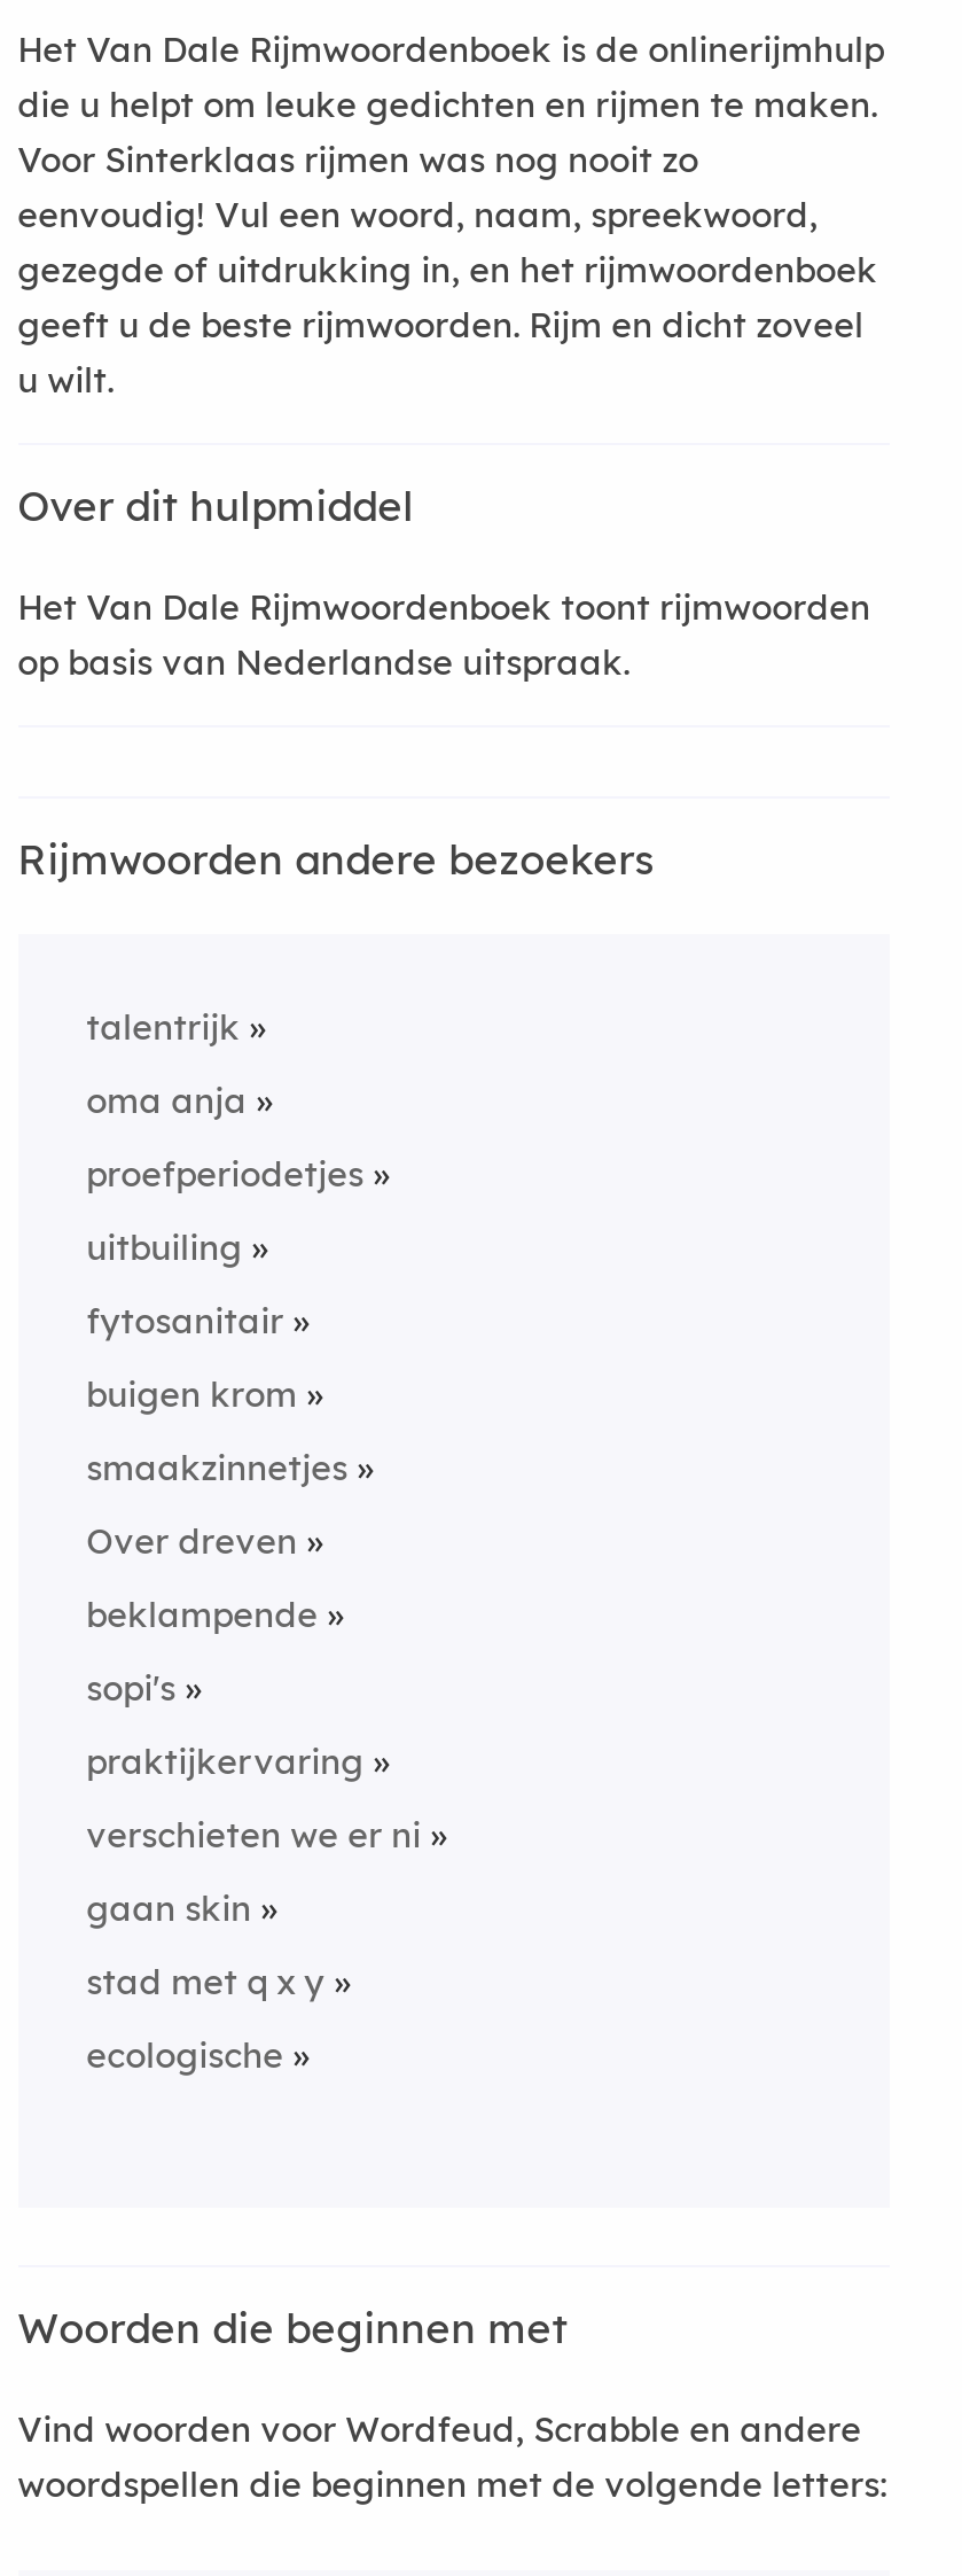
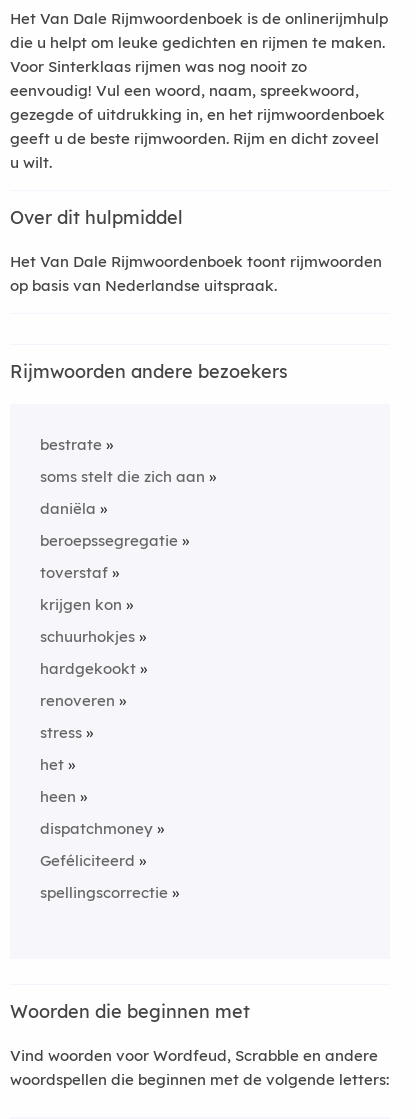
- talentrijk
+ bestrate

- oma anja
+ soms stelt die zich aan

- proefperiodetjes
+ daniëla

- uitbuiling
+ beroepssegregatie

- fytosanitair
+ toverstaf

- buigen krom
+ krijgen kon

- smaakzinnetjes
+ schuurhokjes

- Over dreven
+ hardgekookt

- beklampende
+ renoveren

- sopi's
+ stress

- praktijkervaring
+ het

- verschieten we er ni
+ heen

- gaan skin
+ dispatchmoney

- stad met q x y
+ Geféliciteerd

- ecologische
+ spellingscorrectie
